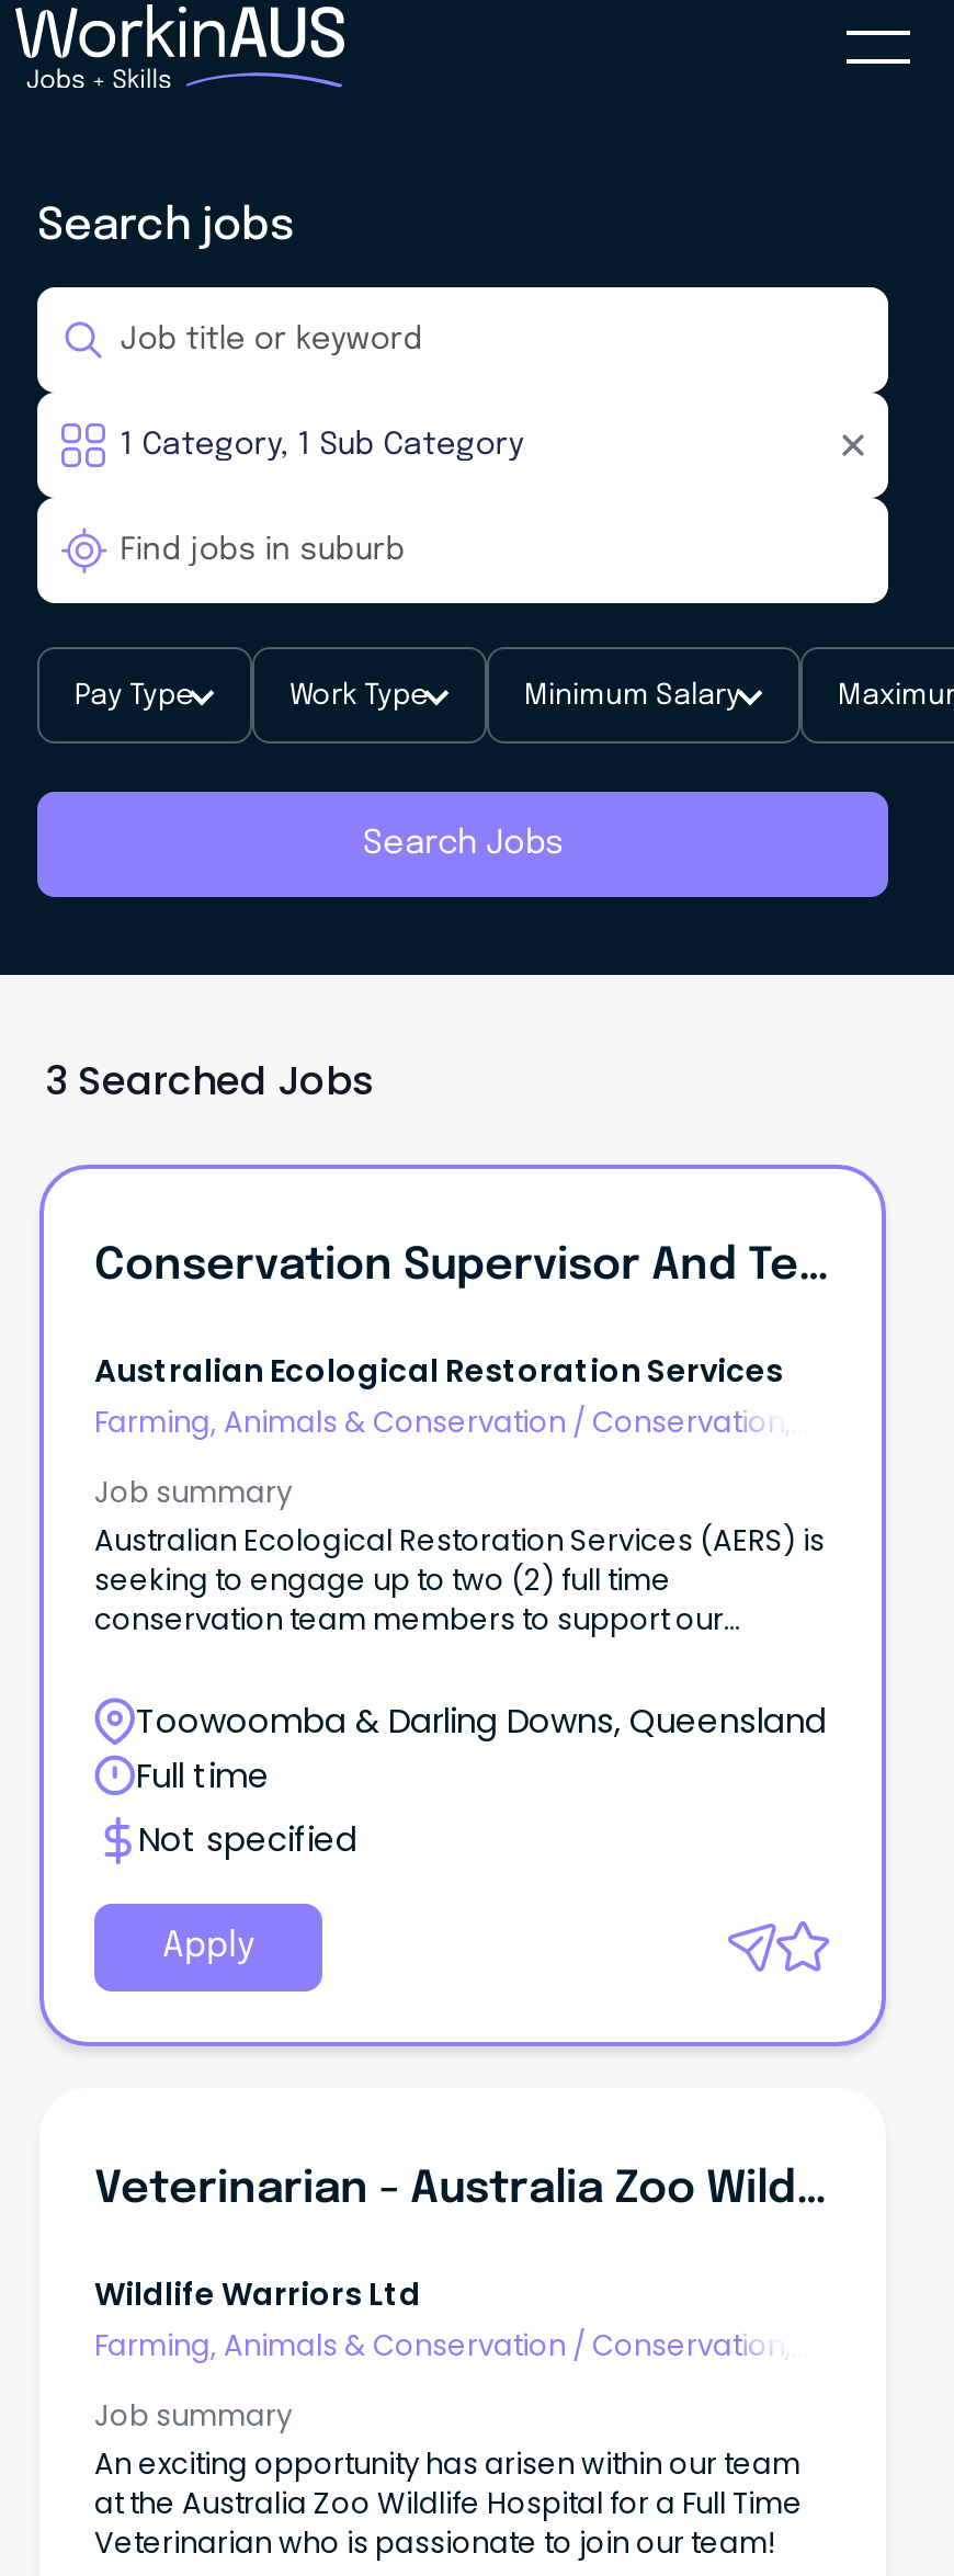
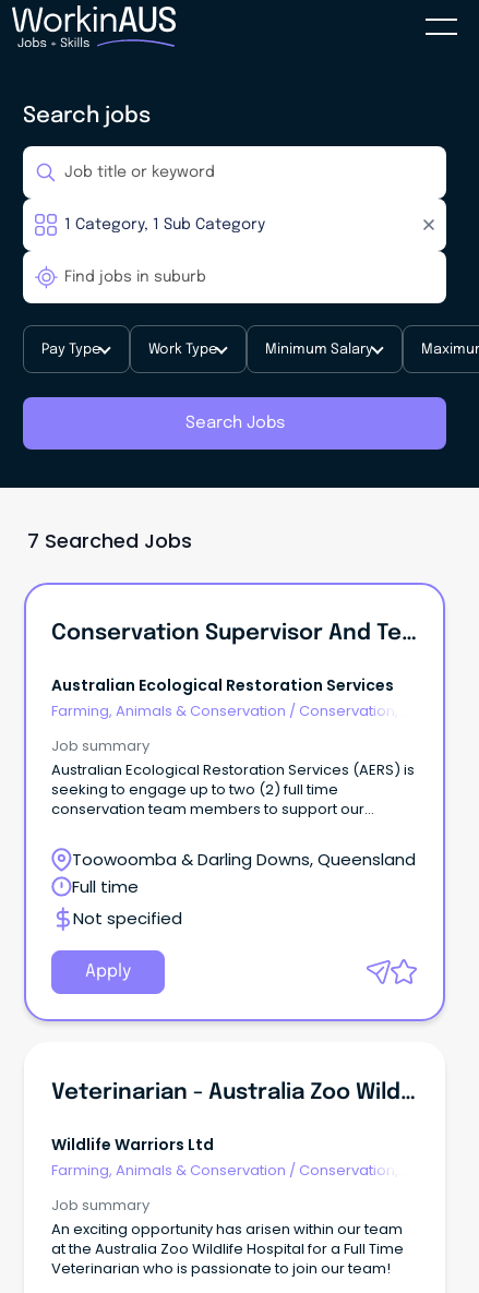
- 3 Searched Jobs
+ 7 Searched Jobs
